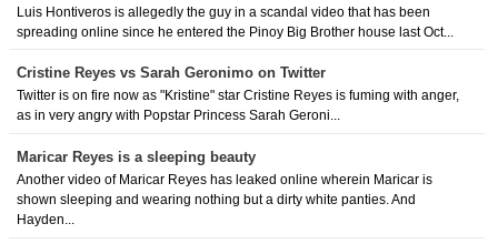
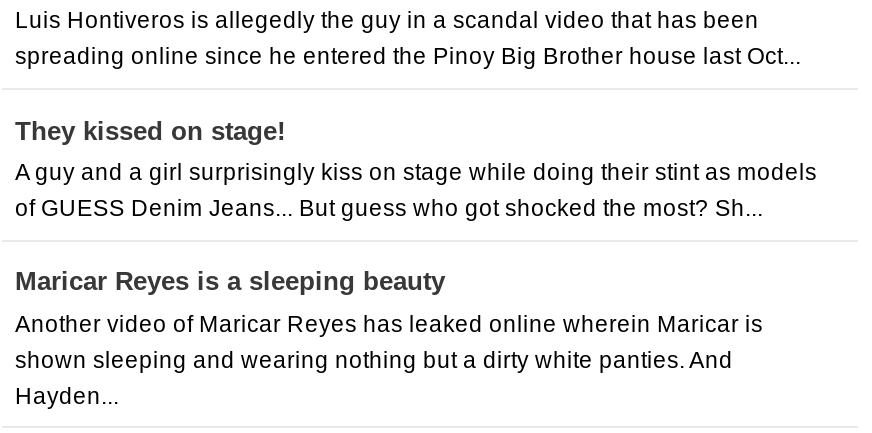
- Cristine Reyes vs Sarah Geronimo on Twitter
+ They kissed on stage!

- Twitter is on fire now as "Kristine" star Cristine Reyes is fuming with anger,
+ A guy and a girl surprisingly kiss on stage while doing their stint as models

- as in very angry with Popstar Princess Sarah Geroni...
+ of GUESS Denim Jeans... But guess who got shocked the most? Sh...
